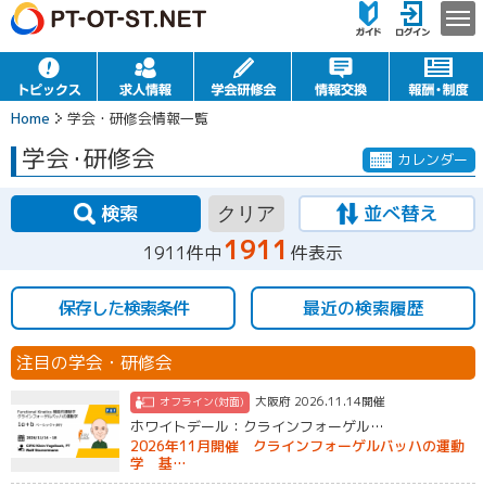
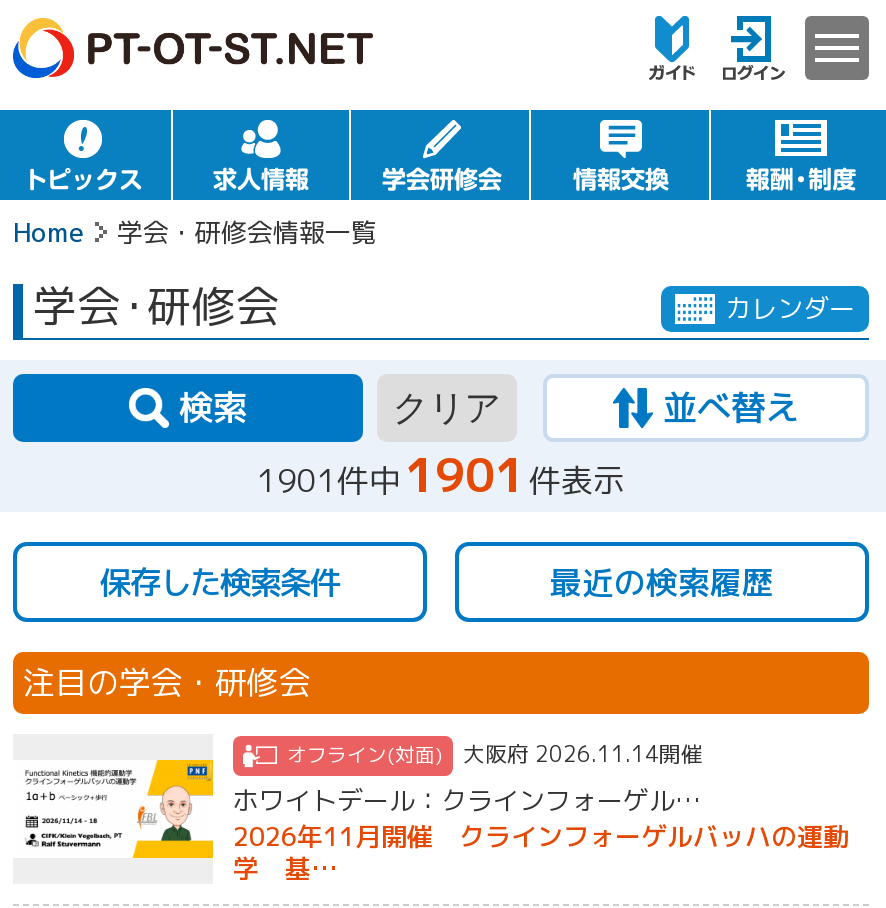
- 1911件中 1911 件表示
+ 1901件中 1901 件表示
